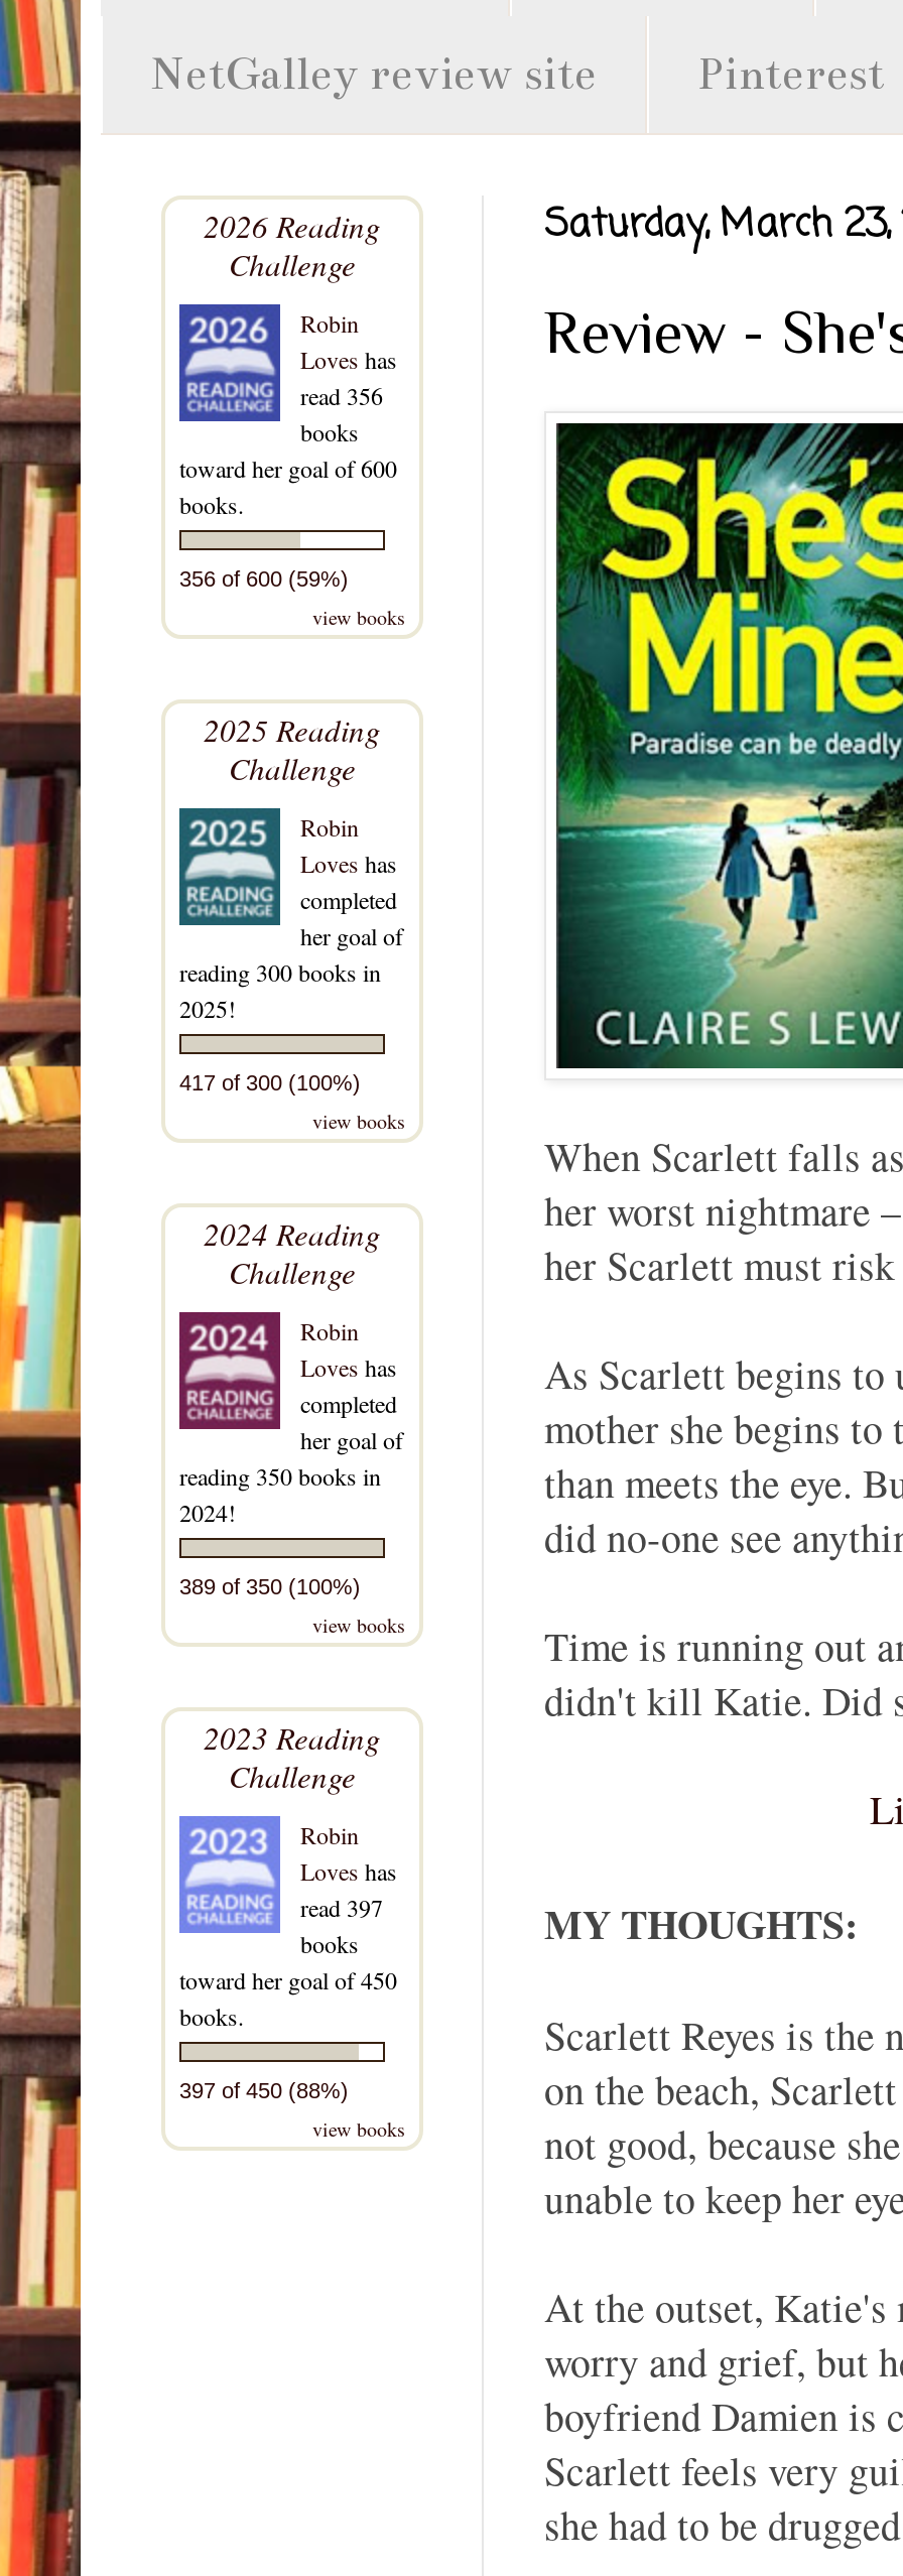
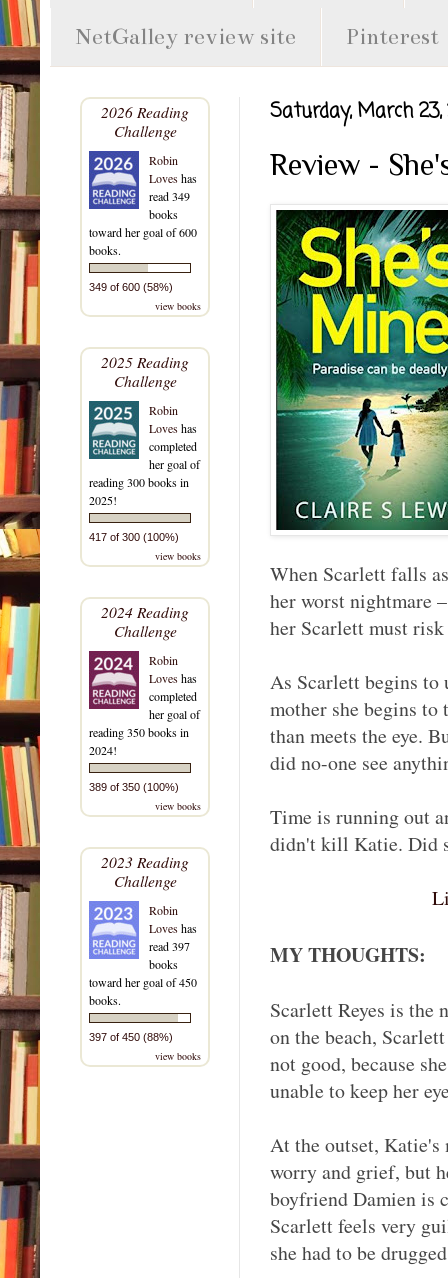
- read 356
+ read 349

- 356 of 600 (59%)
+ 349 of 600 (58%)
